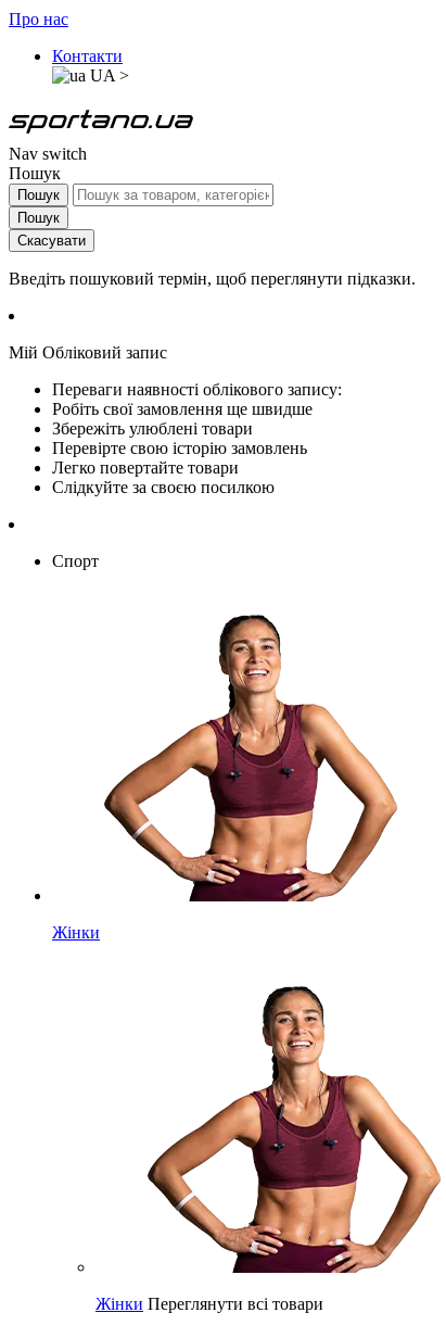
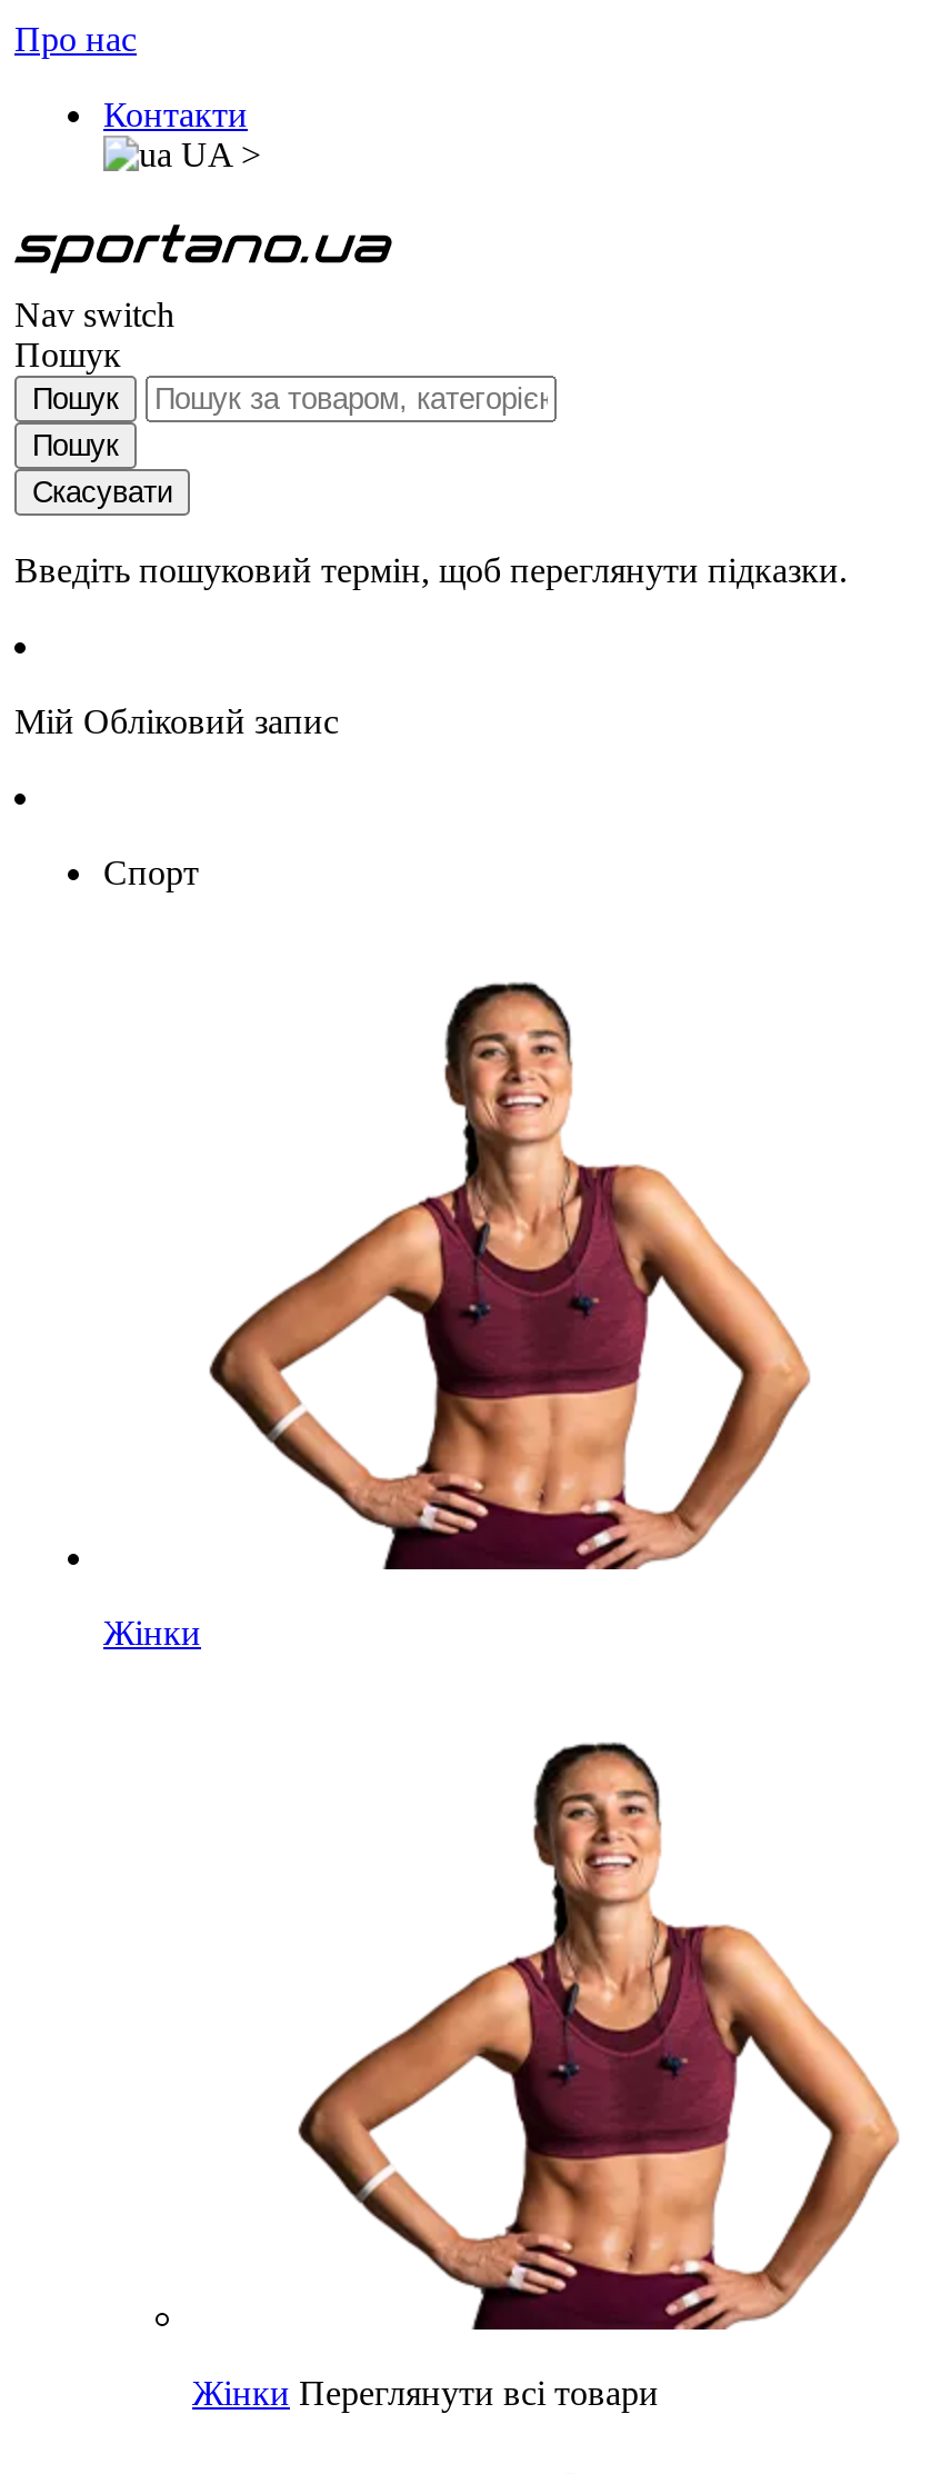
- Переваги наявності облікового запису:
- Робіть свої замовлення ще швидше
- Збережіть улюблені товари
- Перевірте свою історію замовлень
- Легко повертайте товари
- Слідкуйте за своєю посилкою
